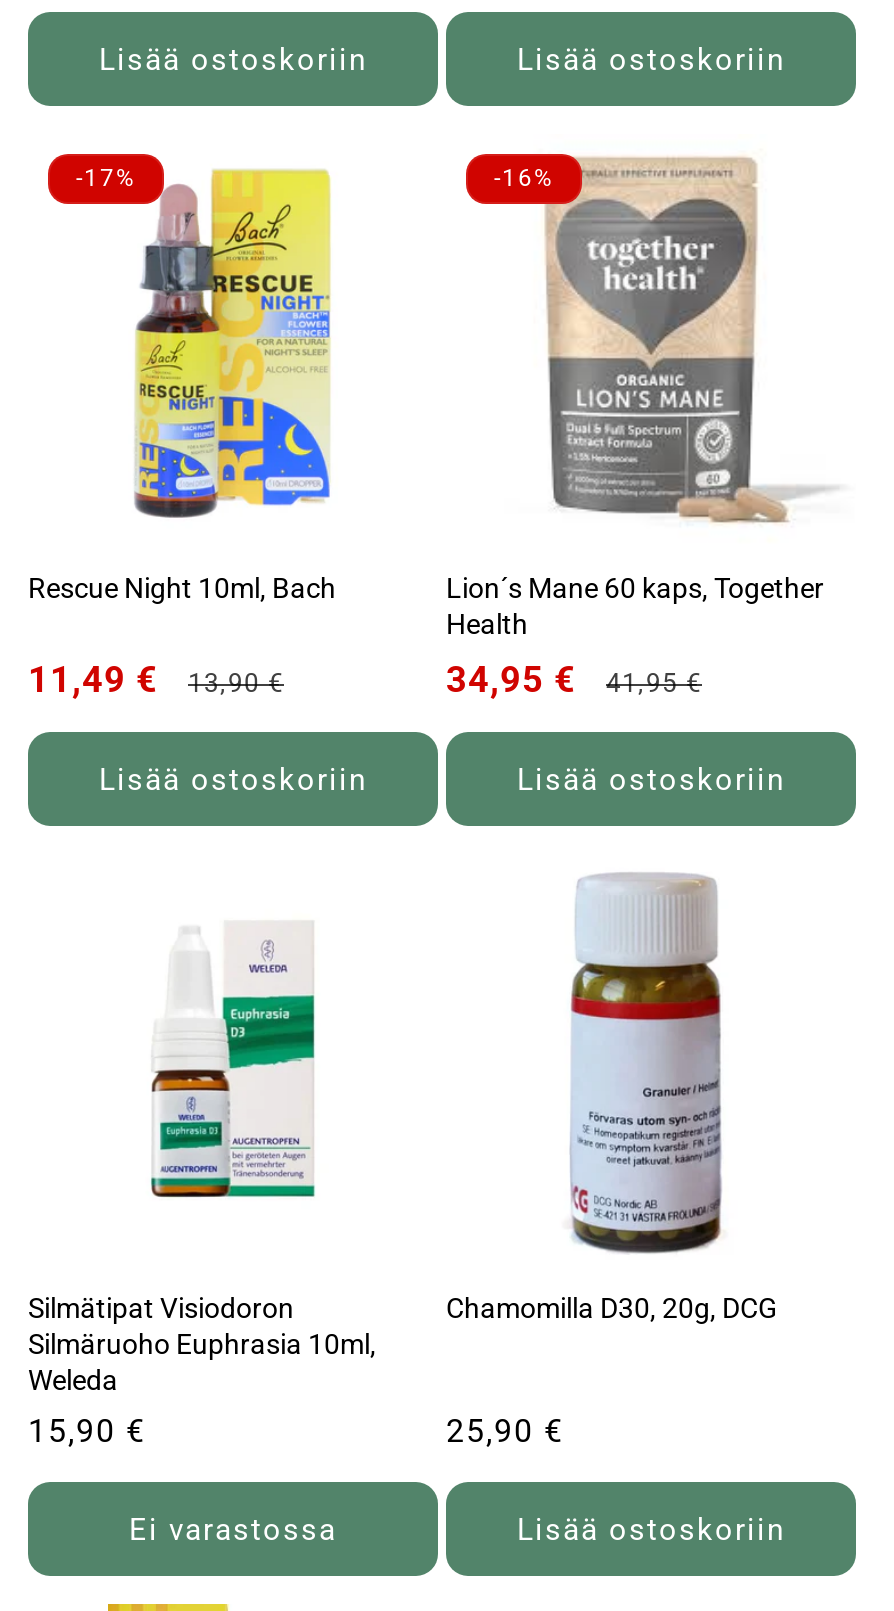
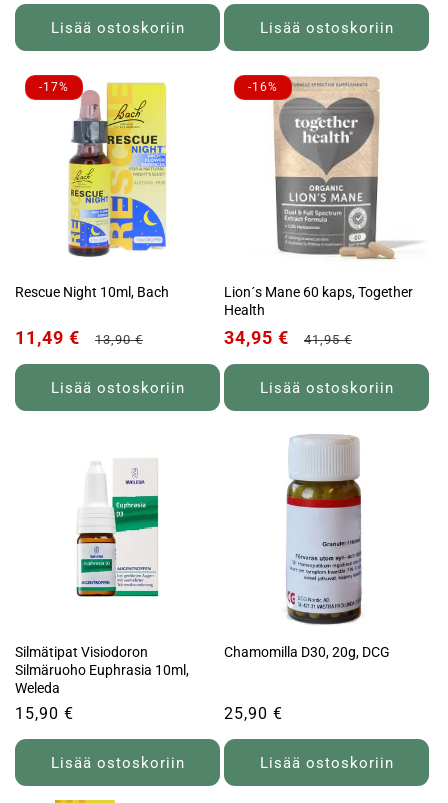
- Ei varastossa
+ Lisää ostoskoriin
